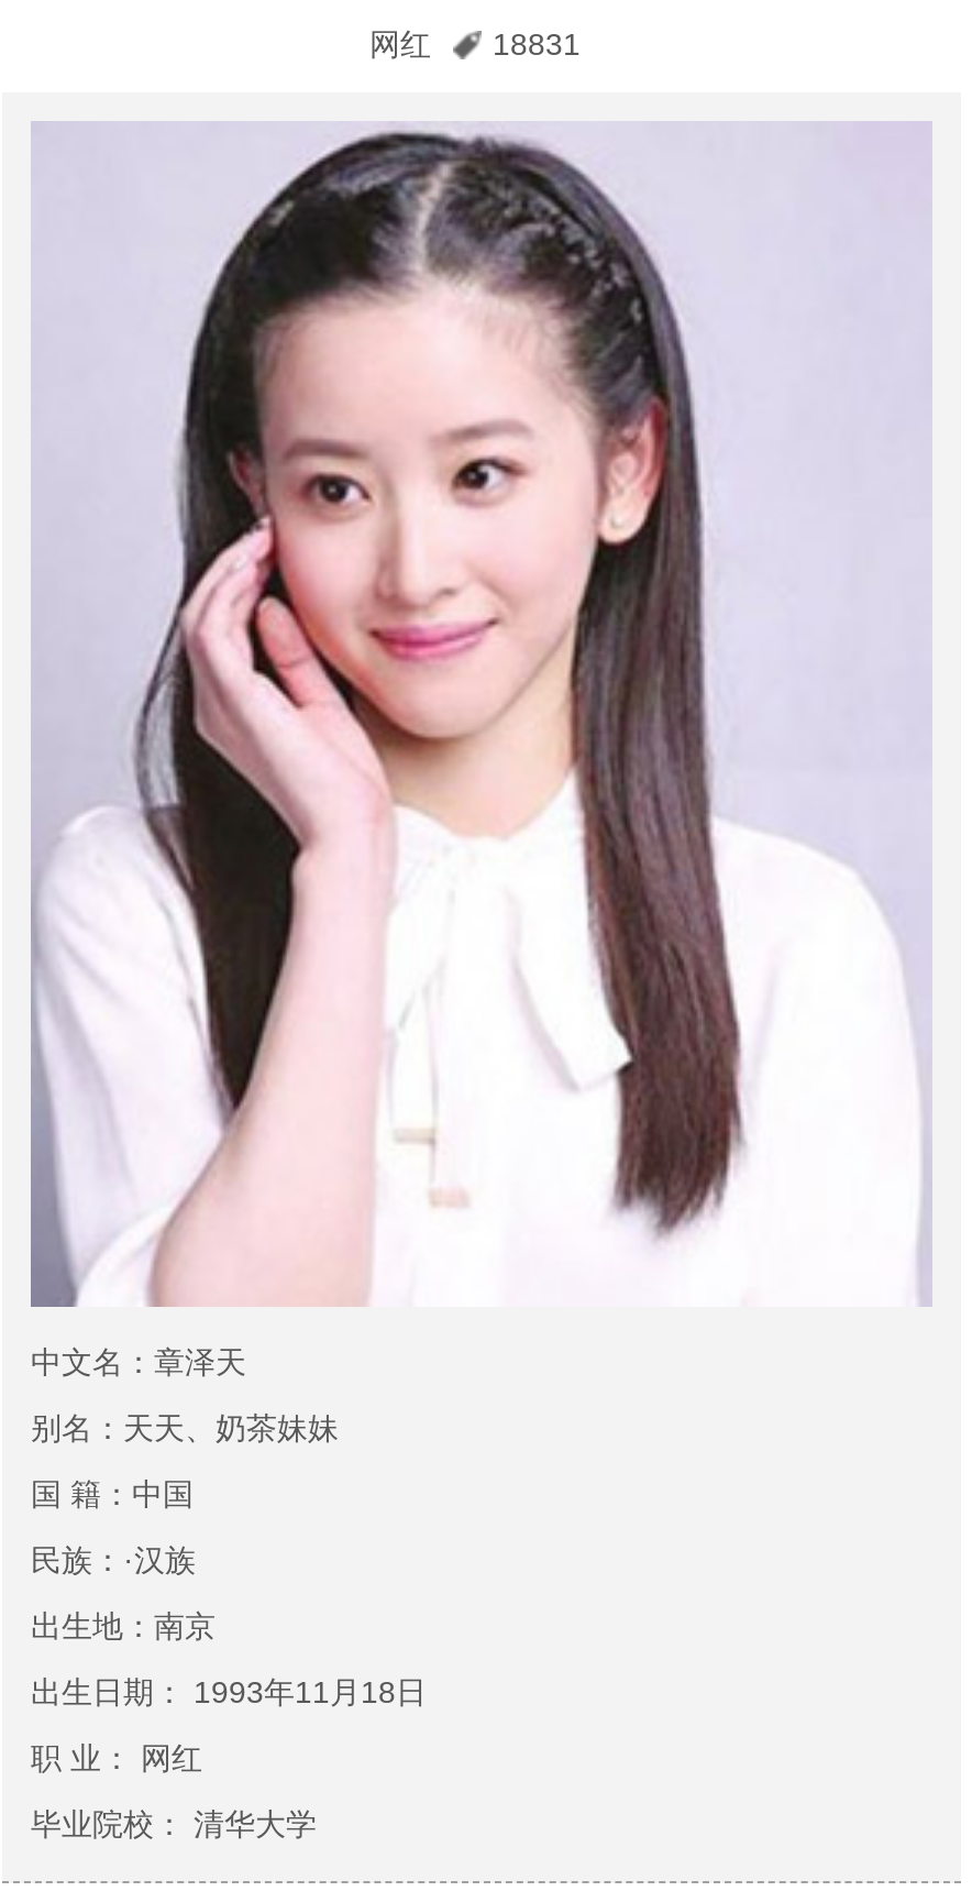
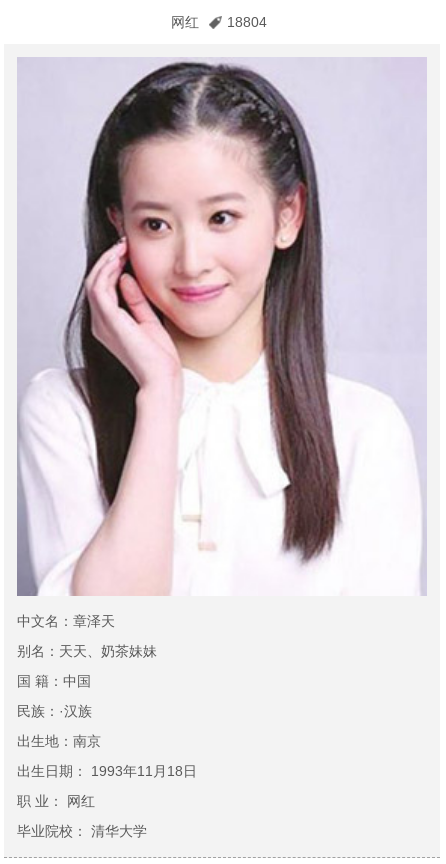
- 网红 18831
+ 网红 18804
